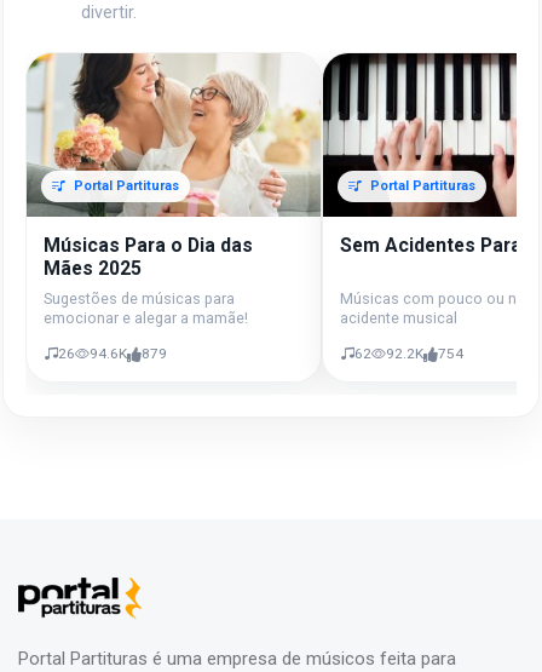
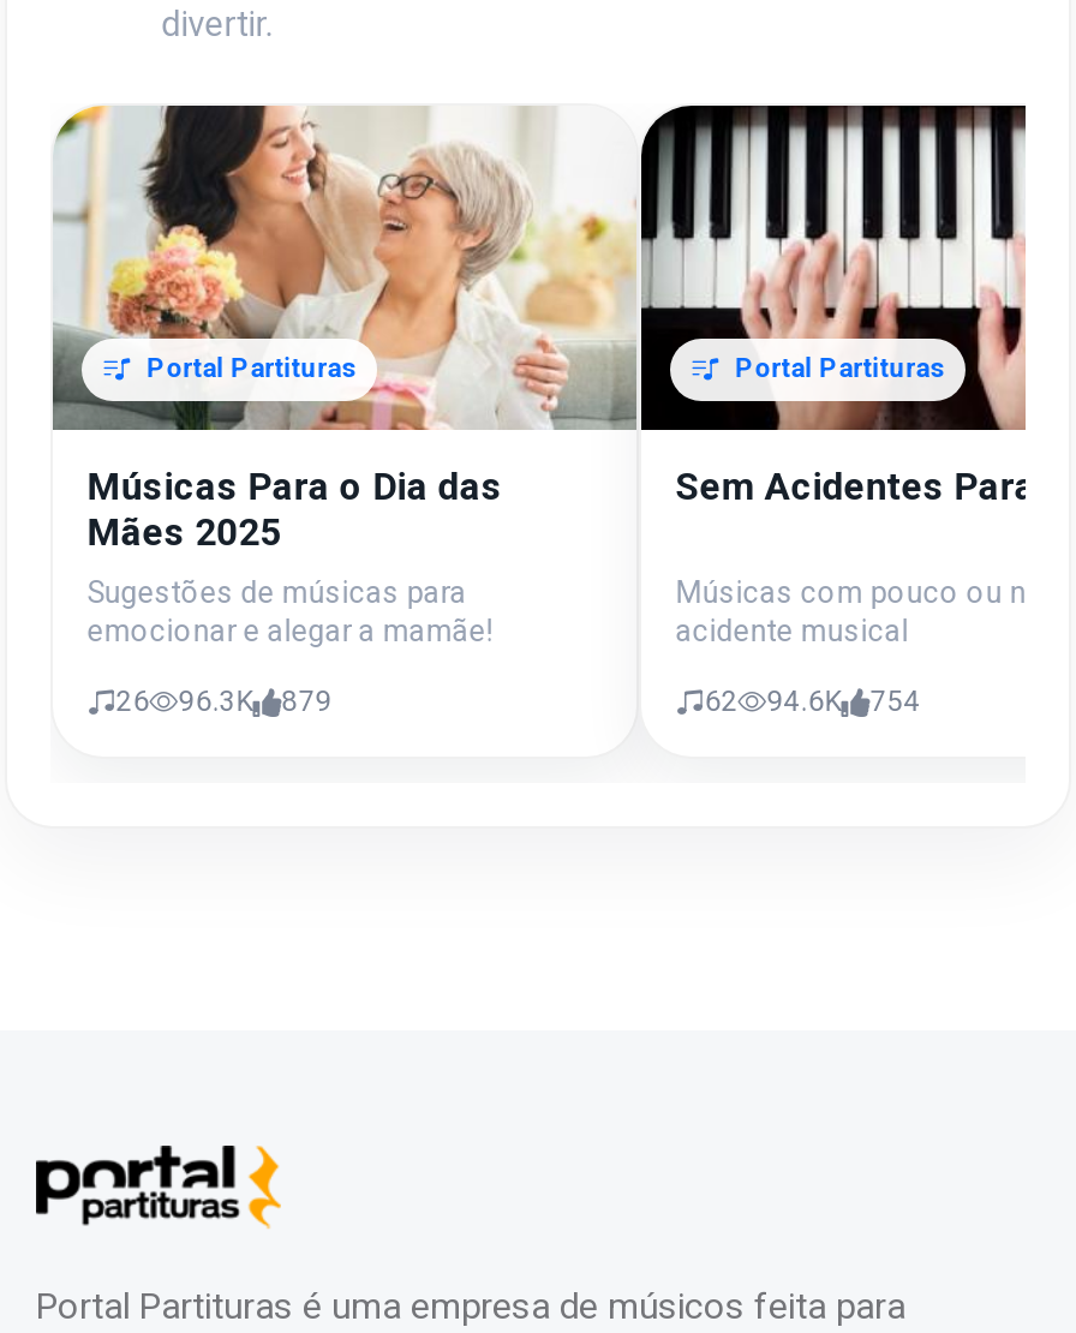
- 26 94.6K 879
+ 26 96.3K 879

- 62 92.2K 754
+ 62 94.6K 754
